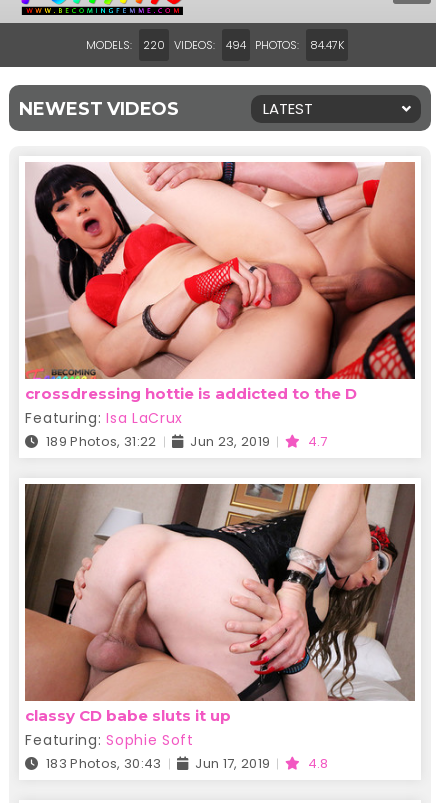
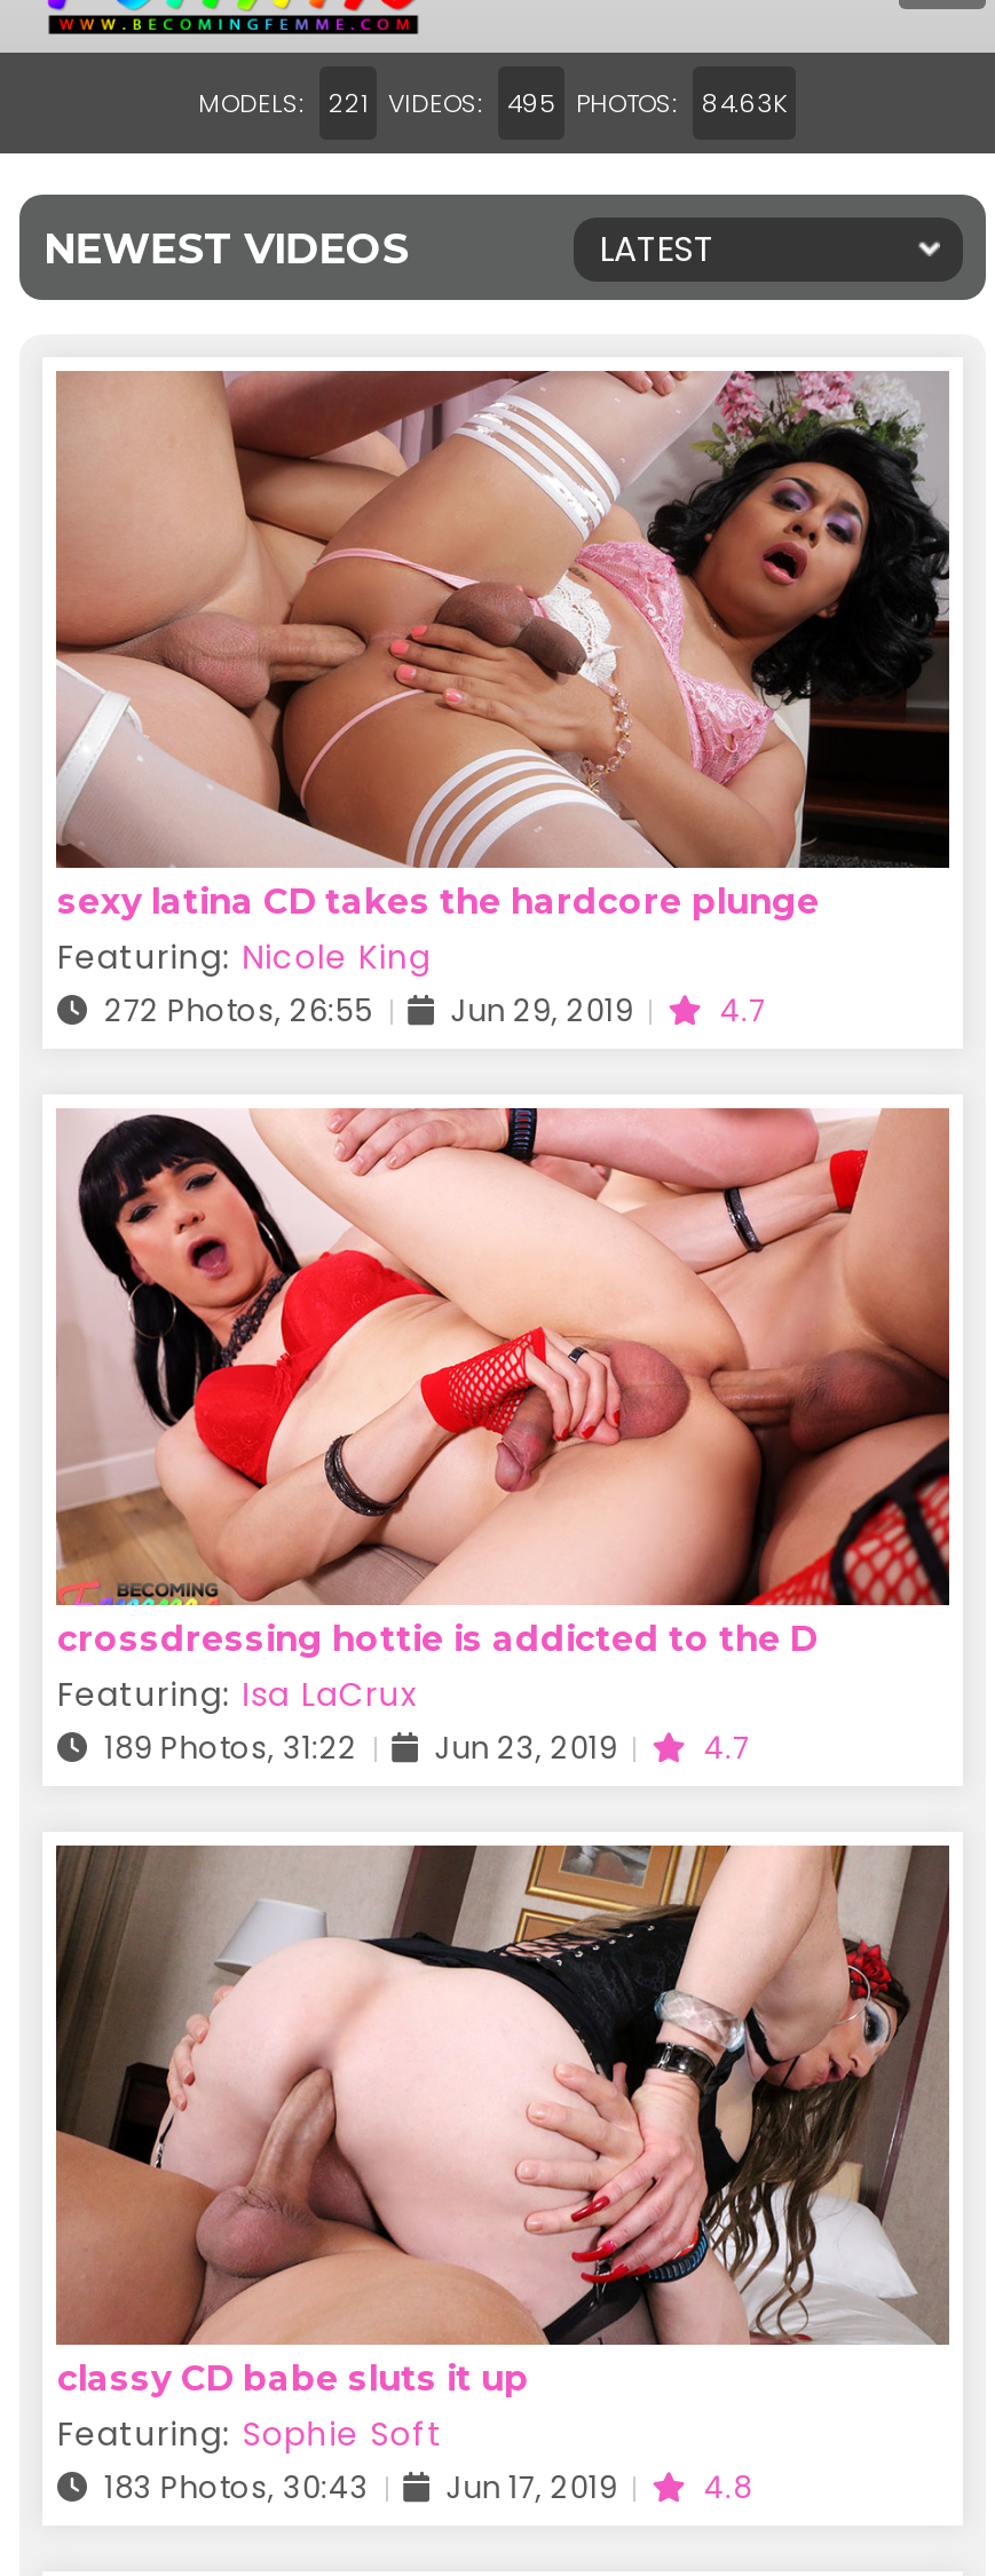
- 220 VIDEOS:
- 494 PHOTOS:
- 84.47K
+ 221 VIDEOS:
+ 495 PHOTOS:
+ 84.63K

+ [image]
+ sexy latina CD takes the hardcore plunge
+ Featuring: Nicole King
+ 272 Photos, 26:55
+ Jun 29, 2019
+ 4.7
